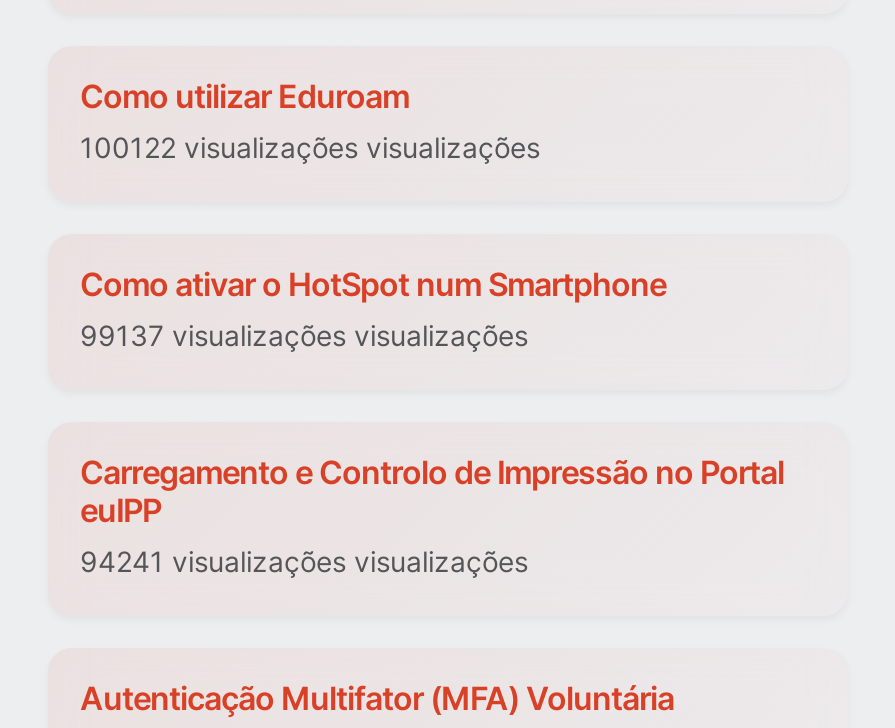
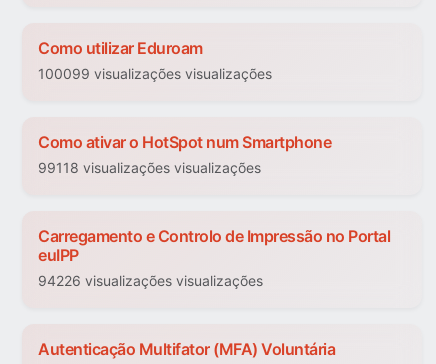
- 100122 visualizações visualizações
+ 100099 visualizações visualizações

- 99137 visualizações visualizações
+ 99118 visualizações visualizações

- 94241 visualizações visualizações
+ 94226 visualizações visualizações
